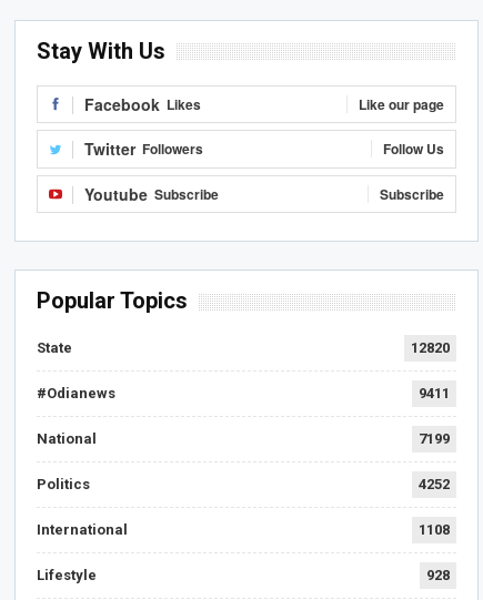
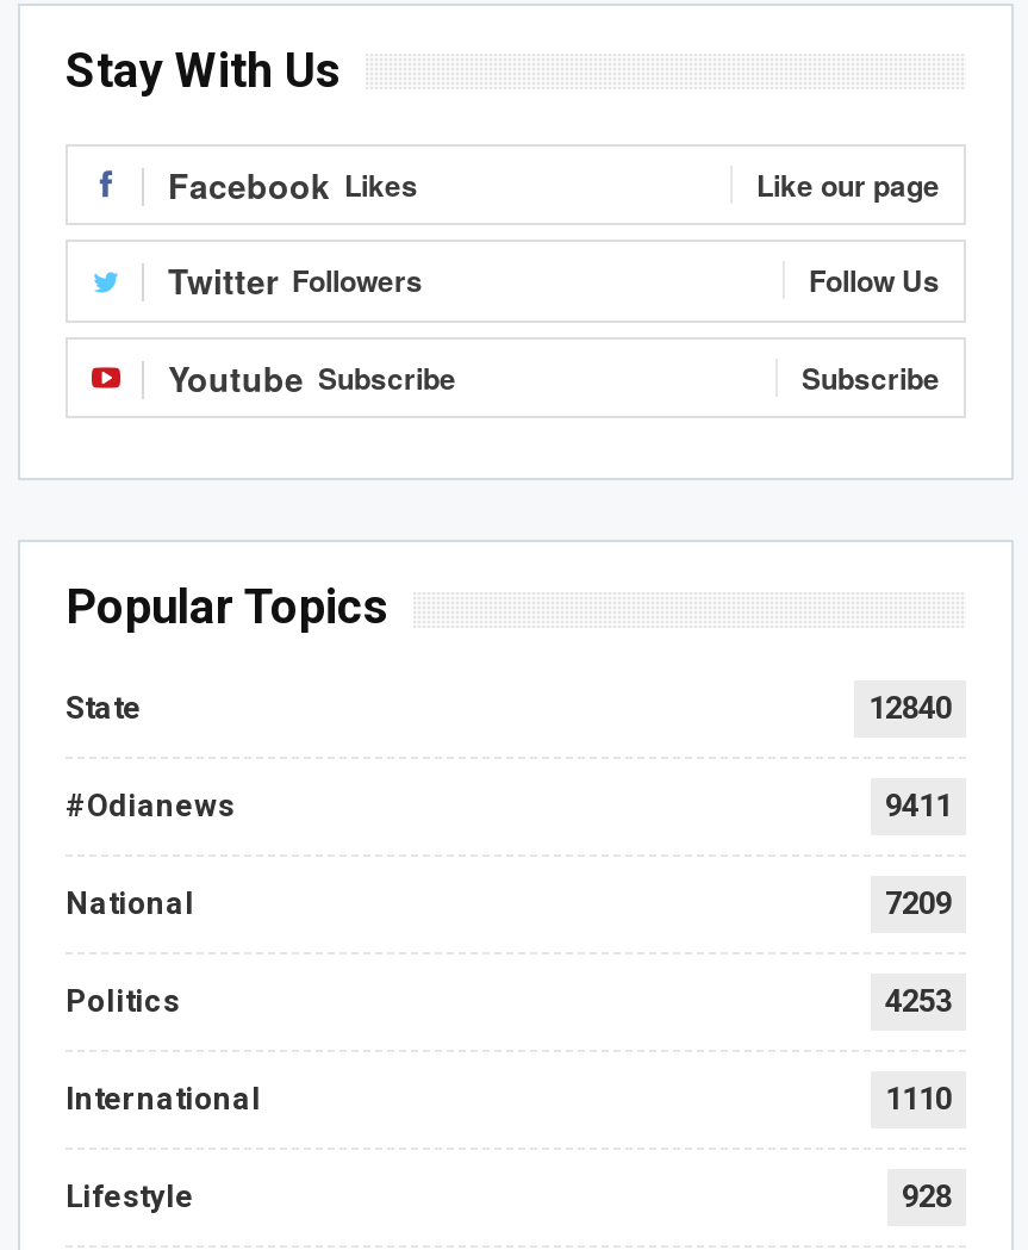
- 12820
+ 12840

- 7199
+ 7209

- 4252
+ 4253

- 1108
+ 1110
